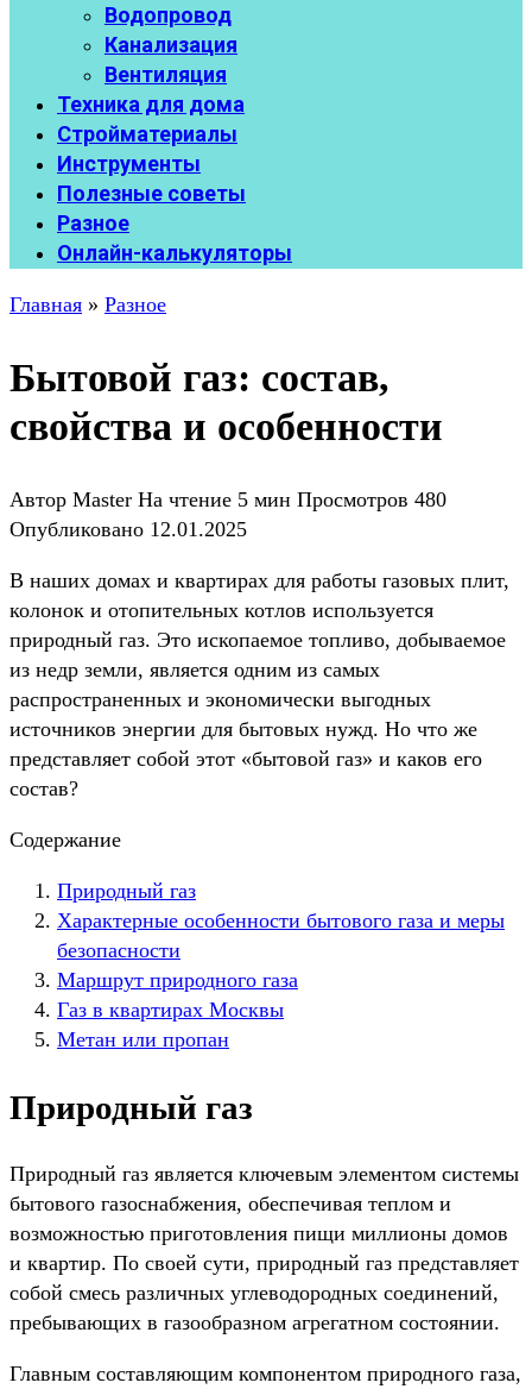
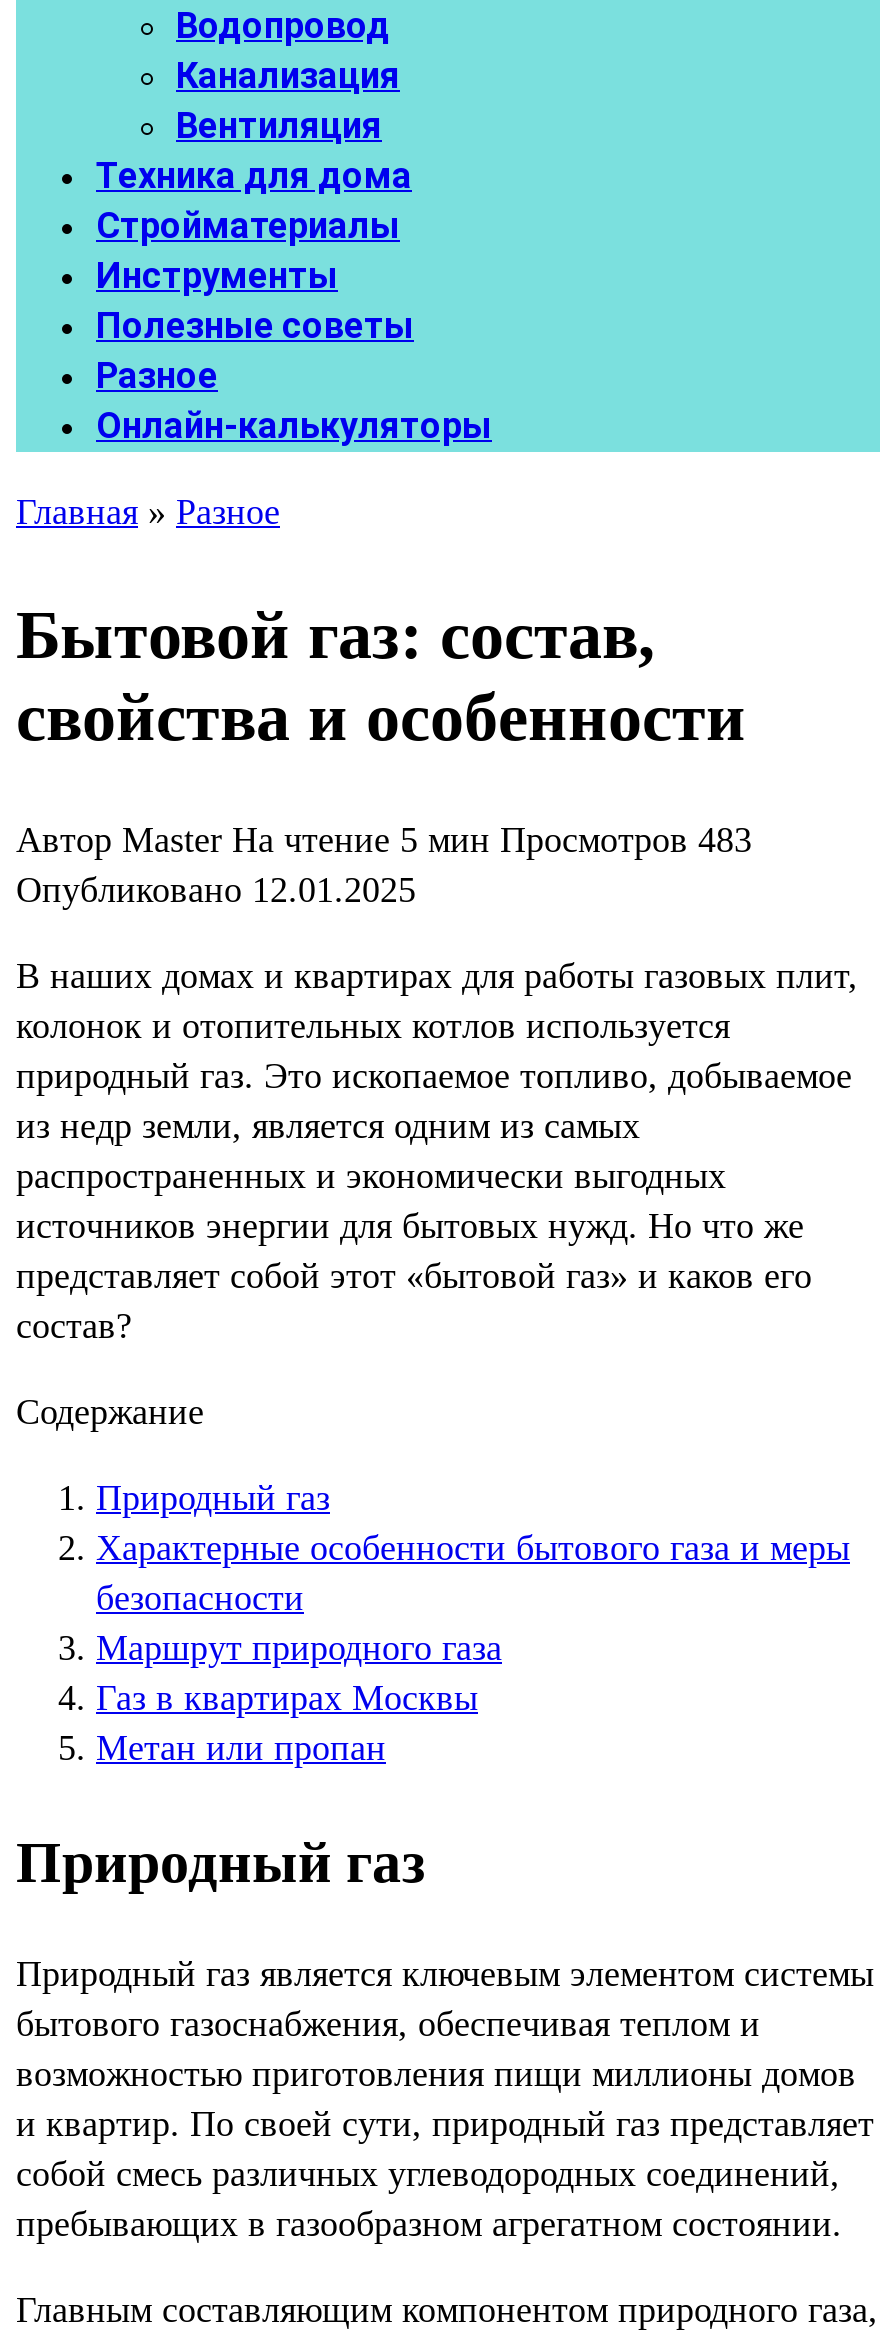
- Автор Master На чтение 5 мин Просмотров 480
+ Автор Master На чтение 5 мин Просмотров 483
